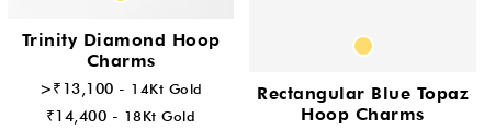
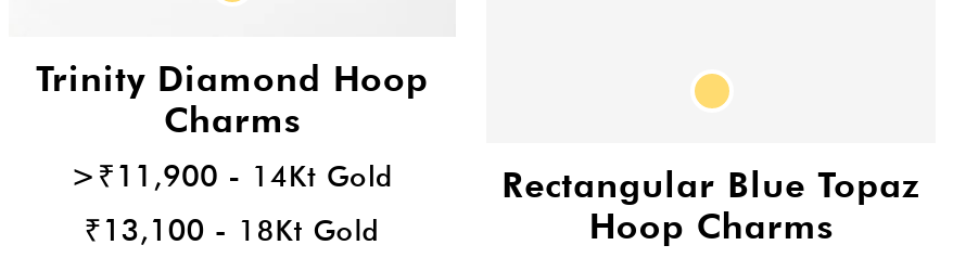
- >₹13,100 - 14Kt Gold
+ >₹11,900 - 14Kt Gold

- ₹14,400 - 18Kt Gold
+ ₹13,100 - 18Kt Gold
